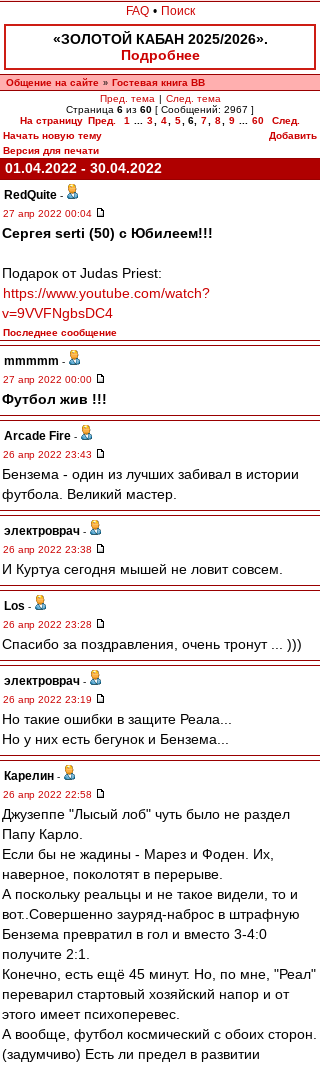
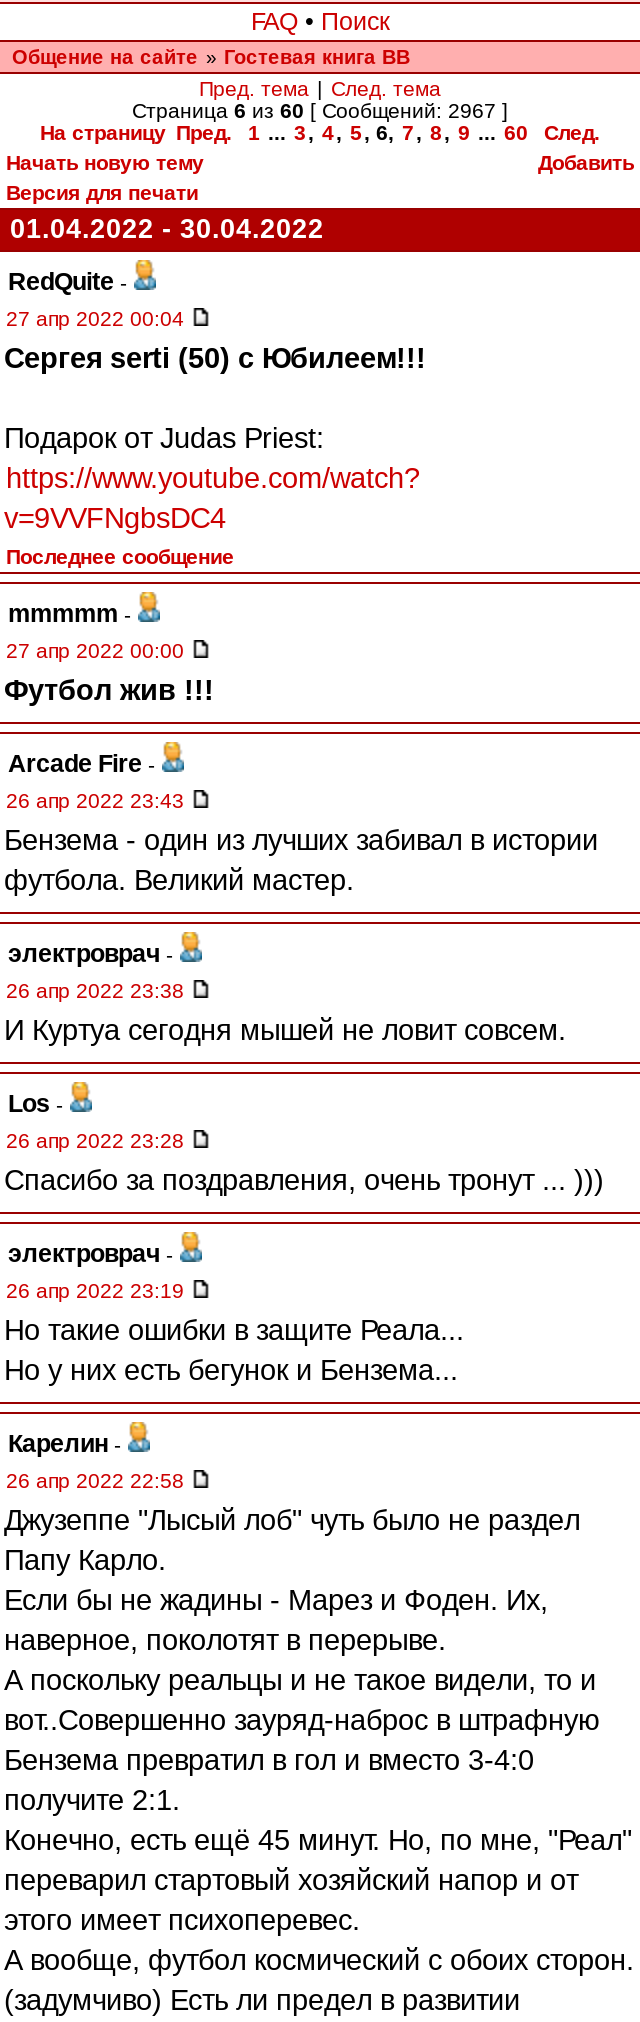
- «ЗОЛОТОЙ КАБАН 2025/2026».
- Подробнее
